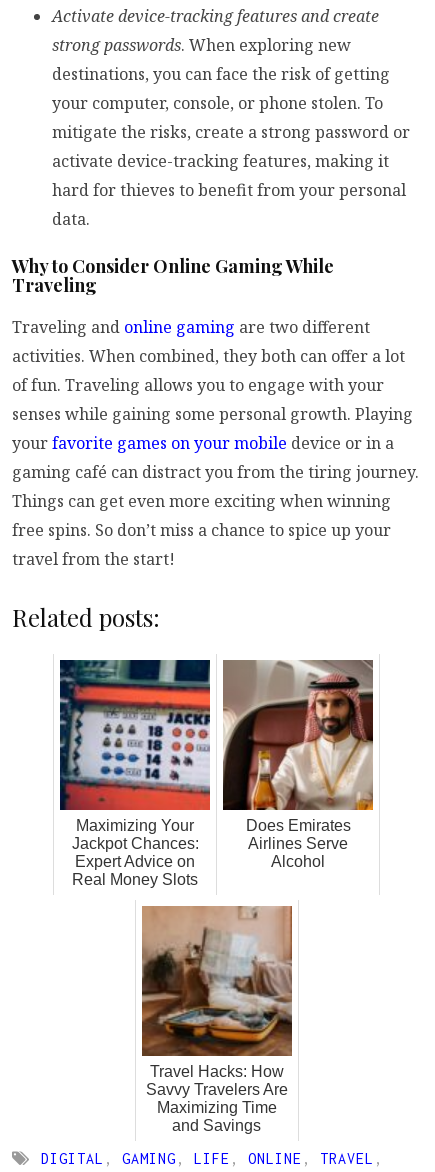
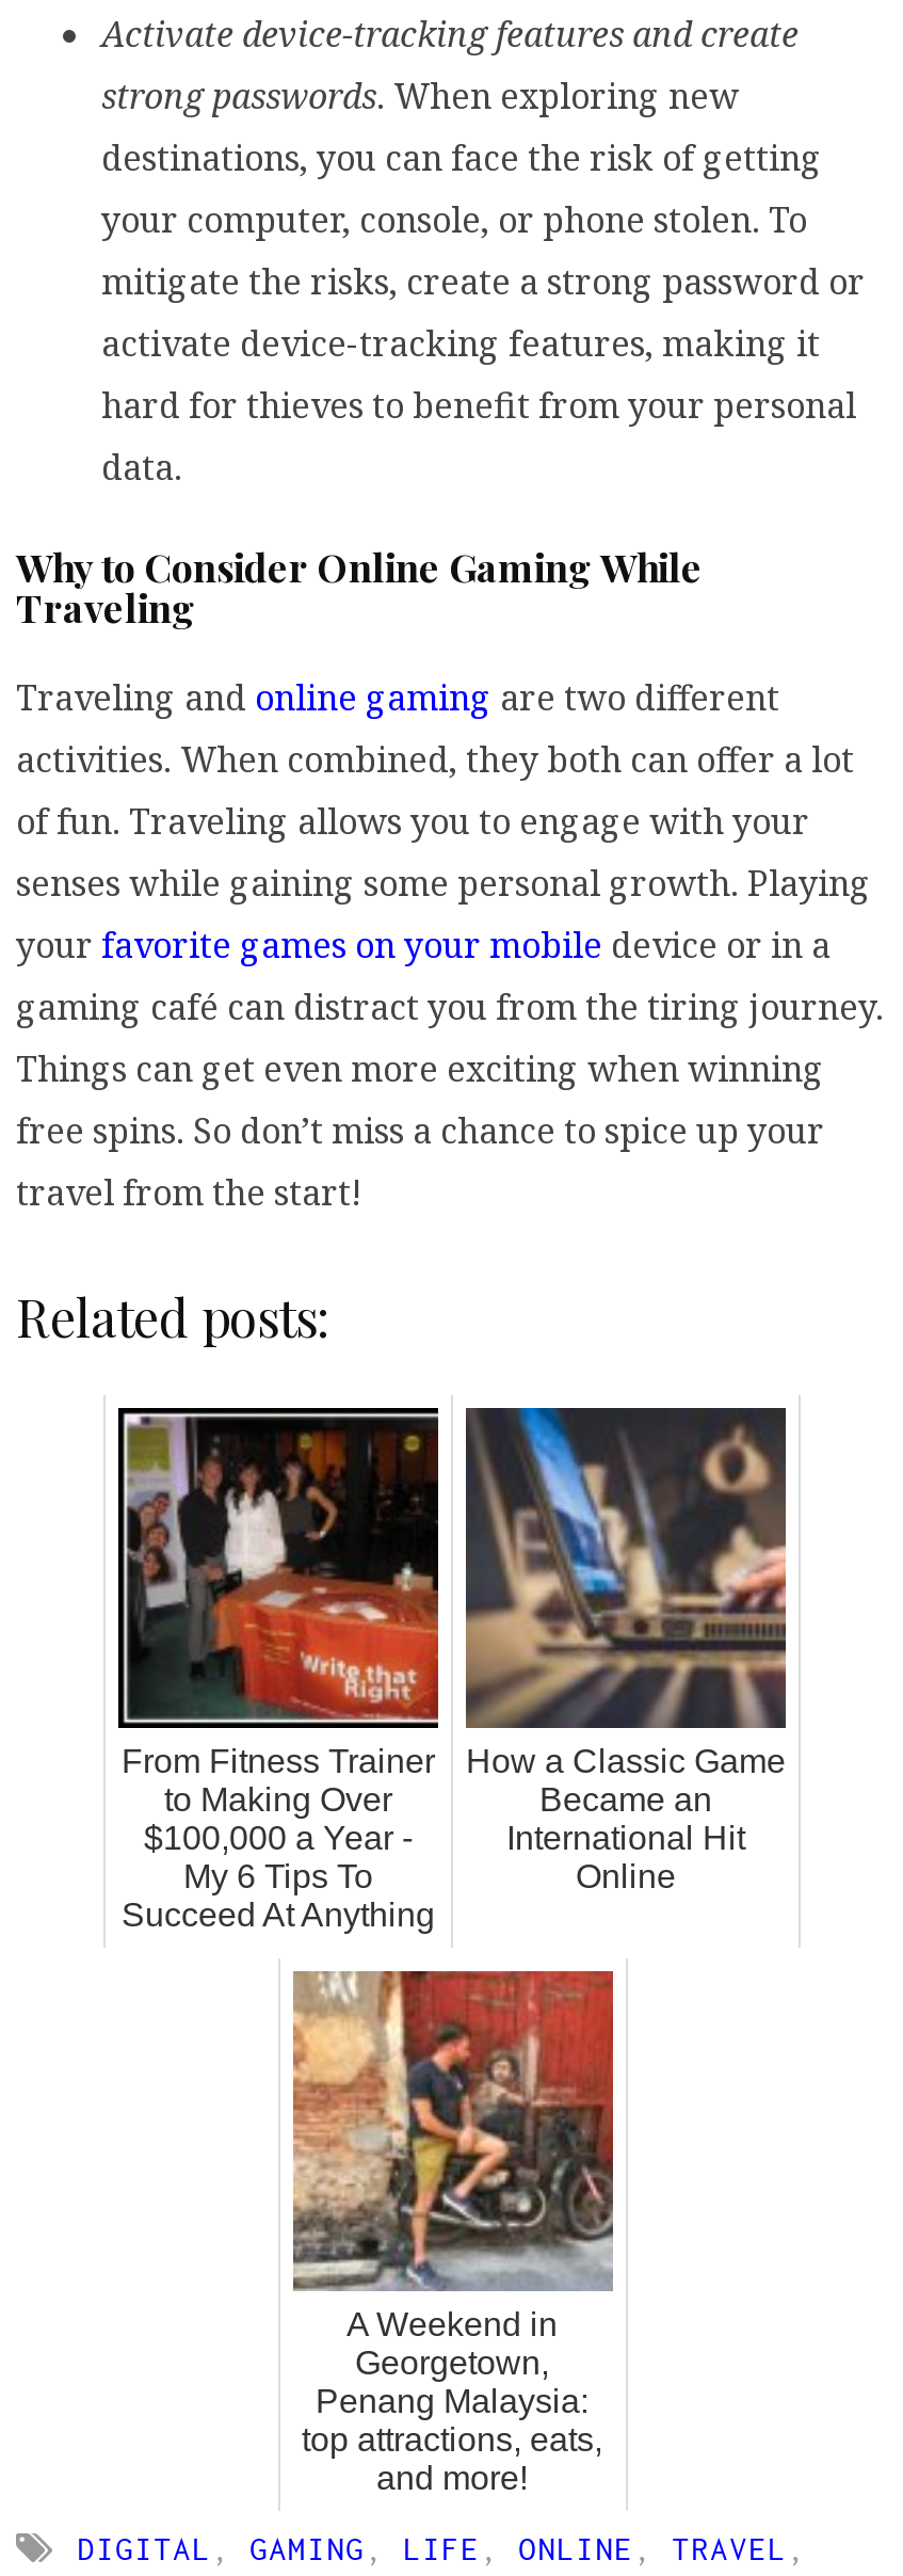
- [image]
+ [image]

- [image]
+ [image]

- Maximizing Your
- Jackpot Chances:
- Expert Advice on
- Real Money Slots
+ From Fitness Trainer
+ to Making Over
+ $100,000 a Year -
+ My 6 Tips To
+ Succeed At Anything

- Does Emirates
- Airlines Serve
- Alcohol
+ How a Classic Game
+ Became an
+ International Hit
+ Online

- [image]
- Travel Hacks: How
- Savvy Travelers Are
- Maximizing Time
- and Savings
+ [image]
+ A Weekend in
+ Georgetown,
+ Penang Malaysia:
+ top attractions, eats,
+ and more!
